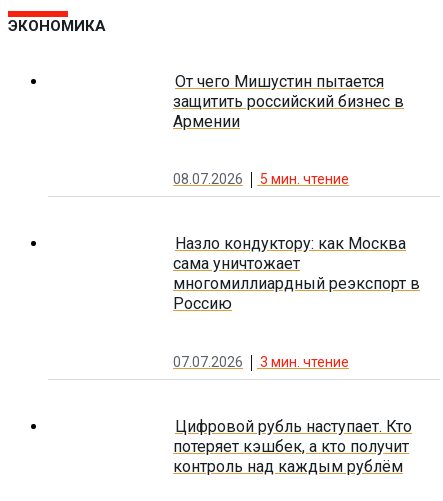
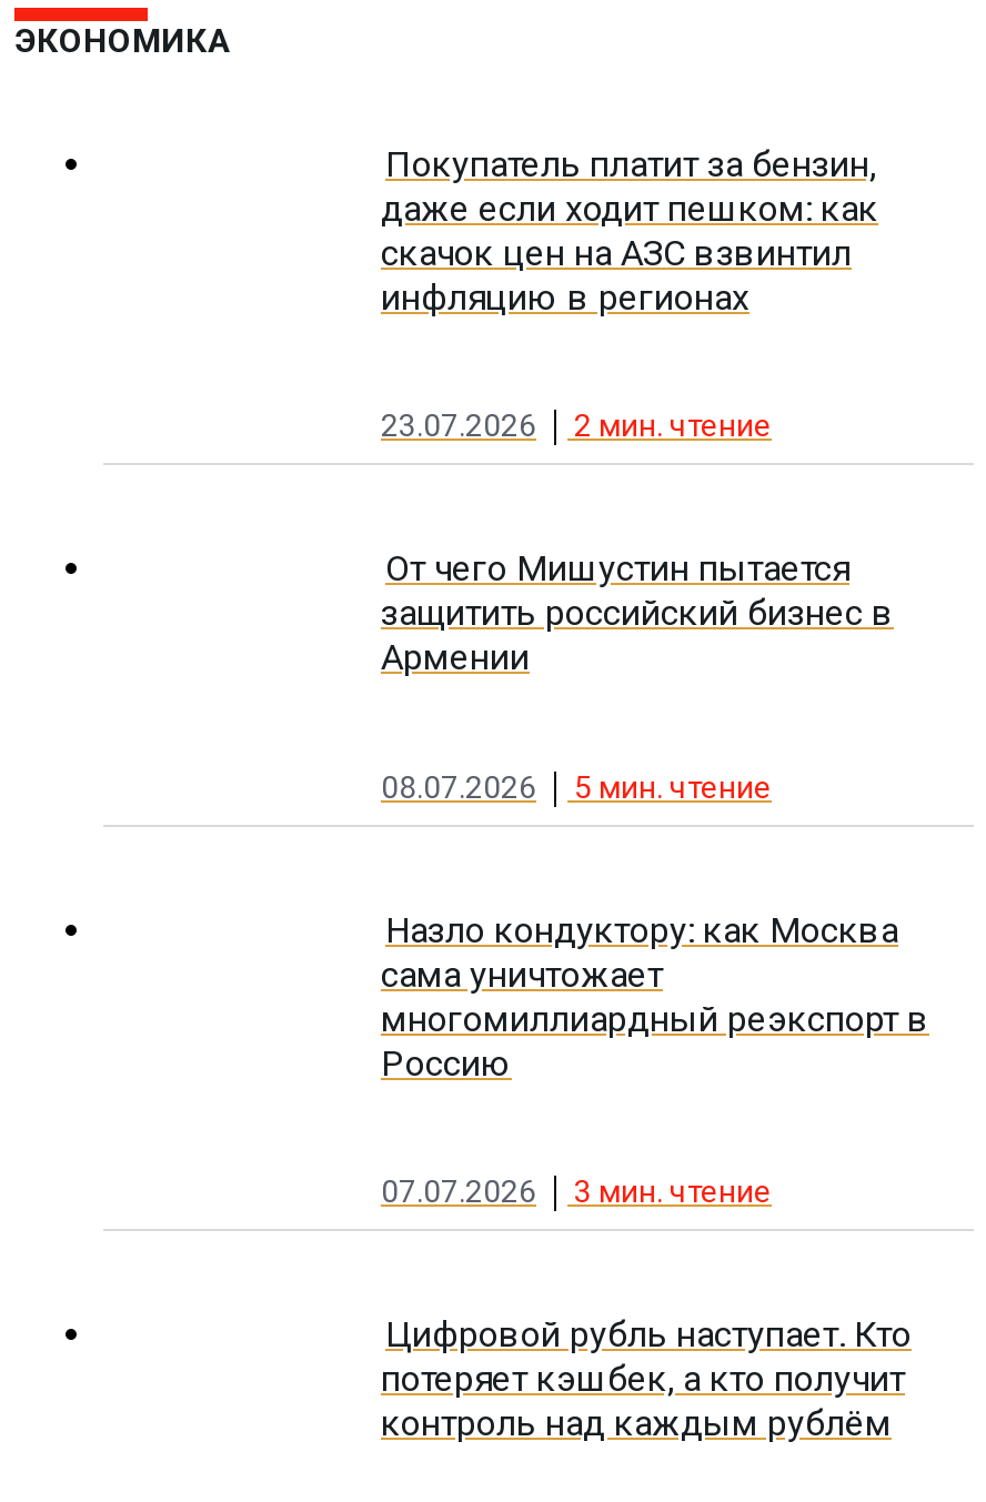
+ Покупатель платит за бензин,
+ даже если ходит пешком: как
+ скачок цен на АЗС взвинтил
+ инфляцию в регионах
+ 23.07.2026
+ 2 мин. чтение
